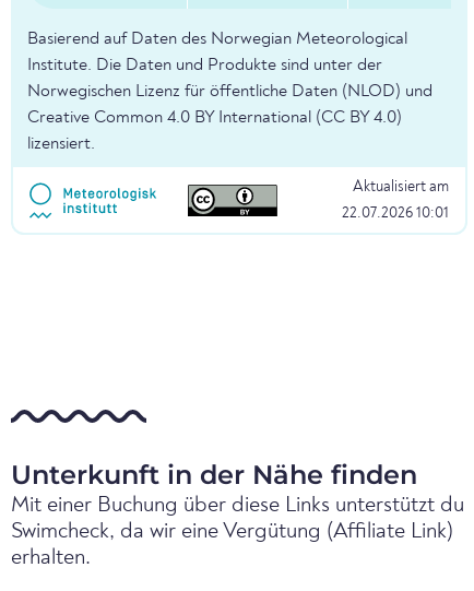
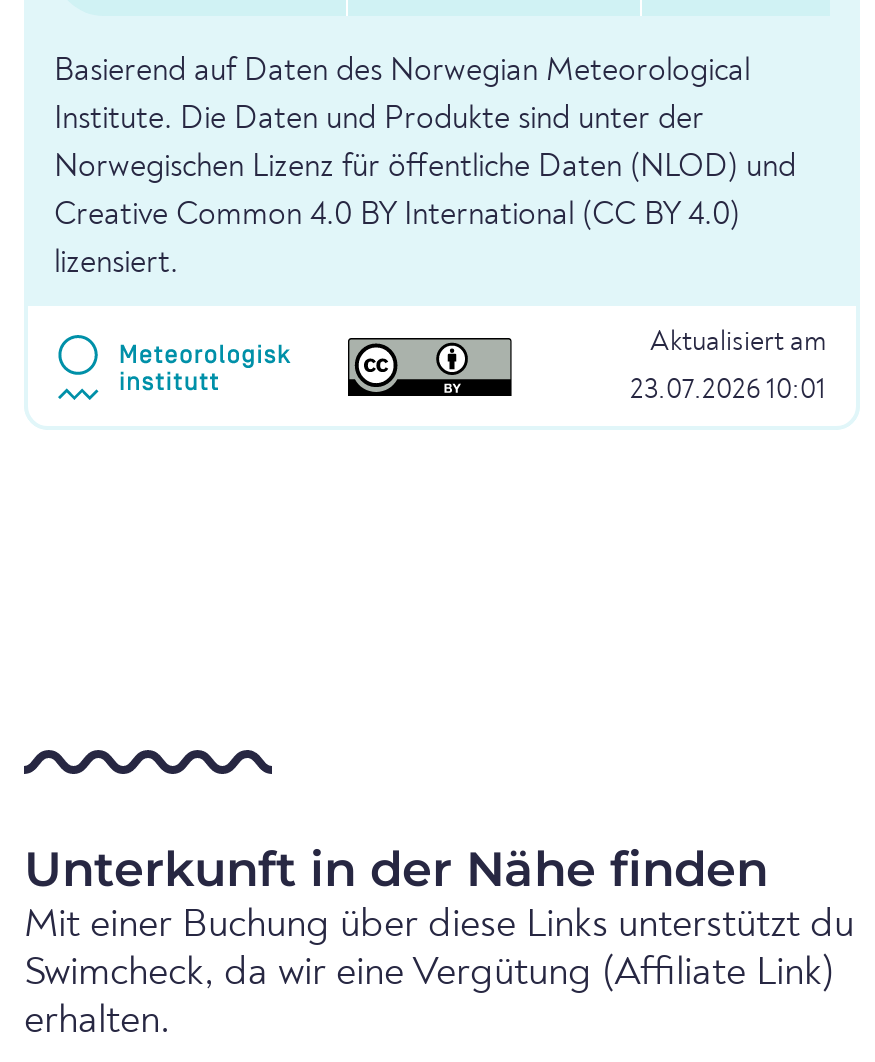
- 22.07.2026 10:01
+ 23.07.2026 10:01
